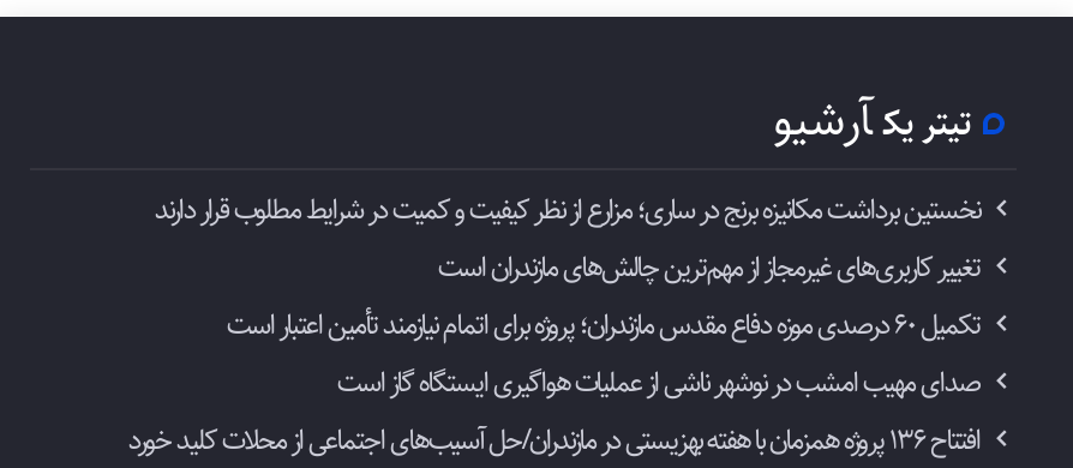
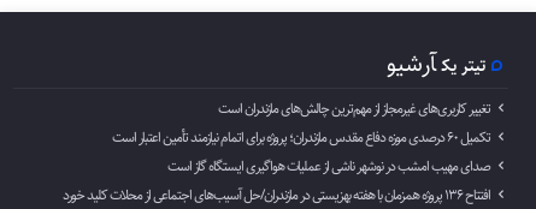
- نخستین برداشت مکانیزه برنج در ساری؛ مزارع از نظر کیفیت و کمیت در شرایط مطلوب قرار دارند
